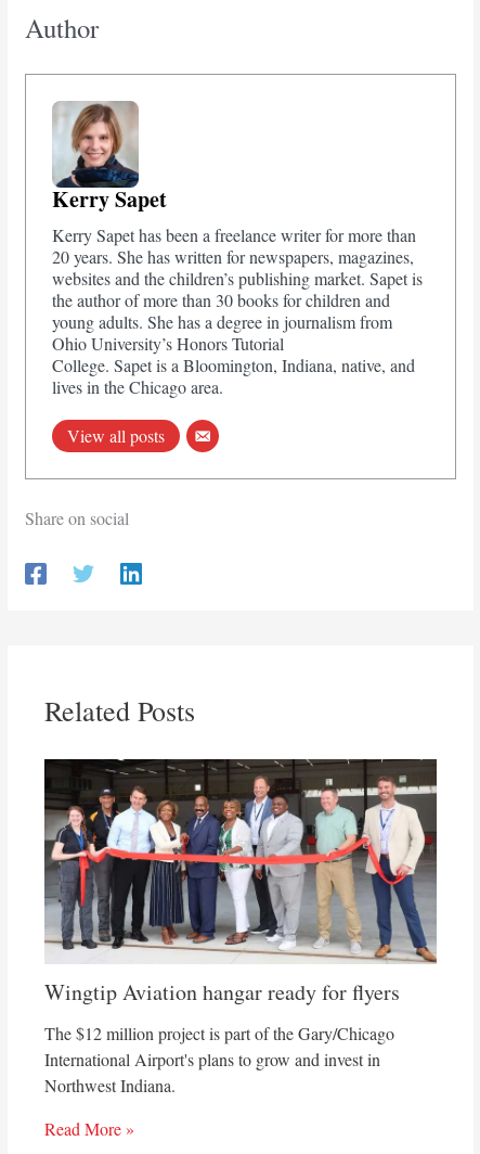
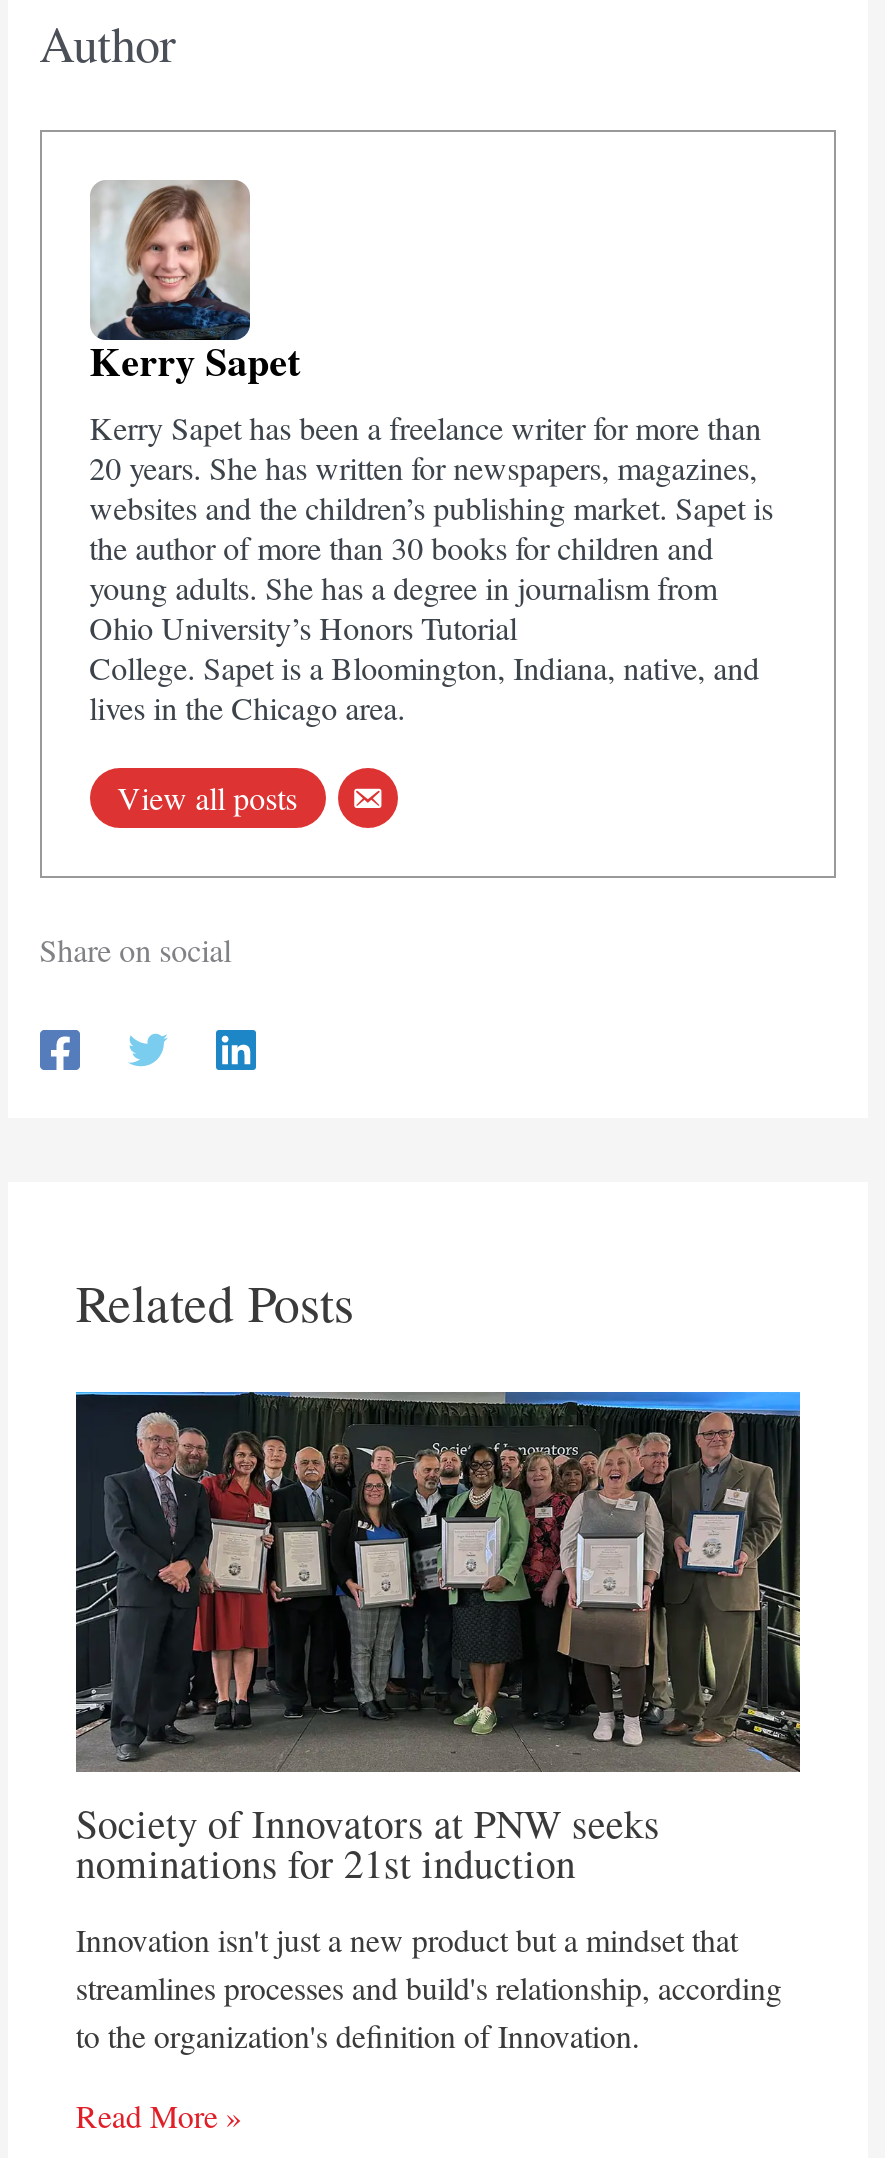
- [image]
- Wingtip Aviation hangar ready for flyers
+ [image]
+ Society of Innovators at PNW seeks
+ nominations for 21st induction

- The $12 million project is part of the Gary/Chicago
- International Airport's plans to grow and invest in
- Northwest Indiana.
+ Innovation isn't just a new product but a mindset that
+ streamlines processes and build's relationship, according
+ to the organization's definition of Innovation.
